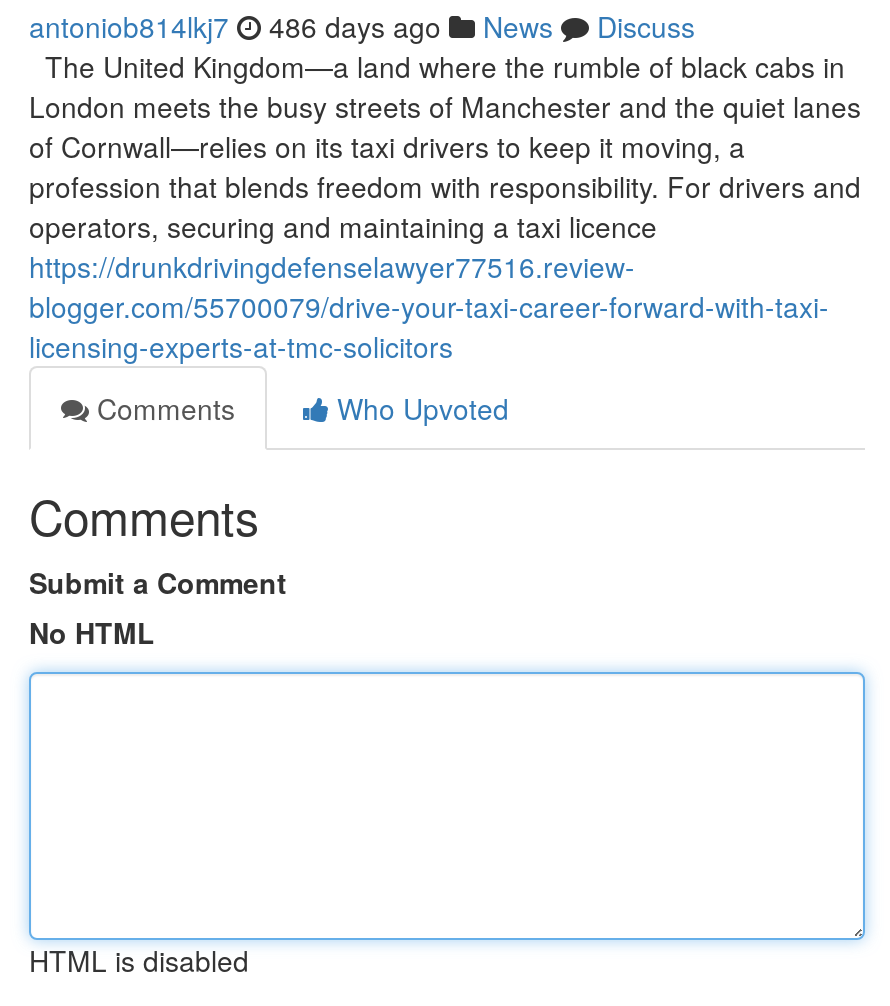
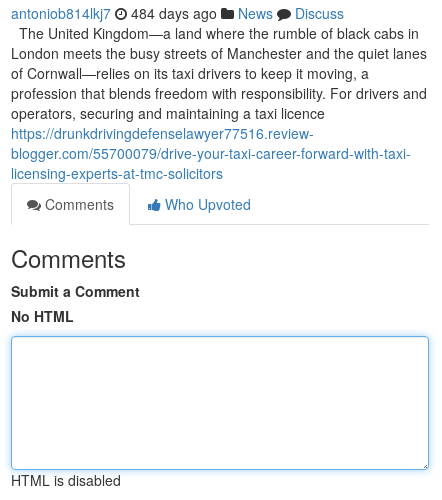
- antoniob814lkj7 486 days ago News Discuss
+ antoniob814lkj7 484 days ago News Discuss
